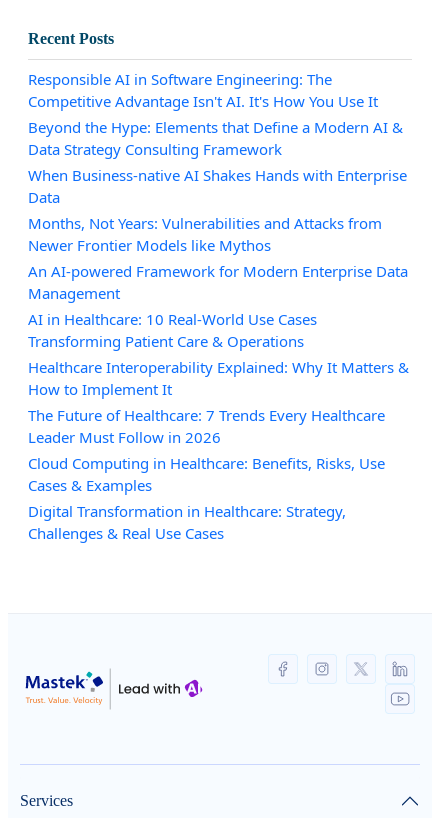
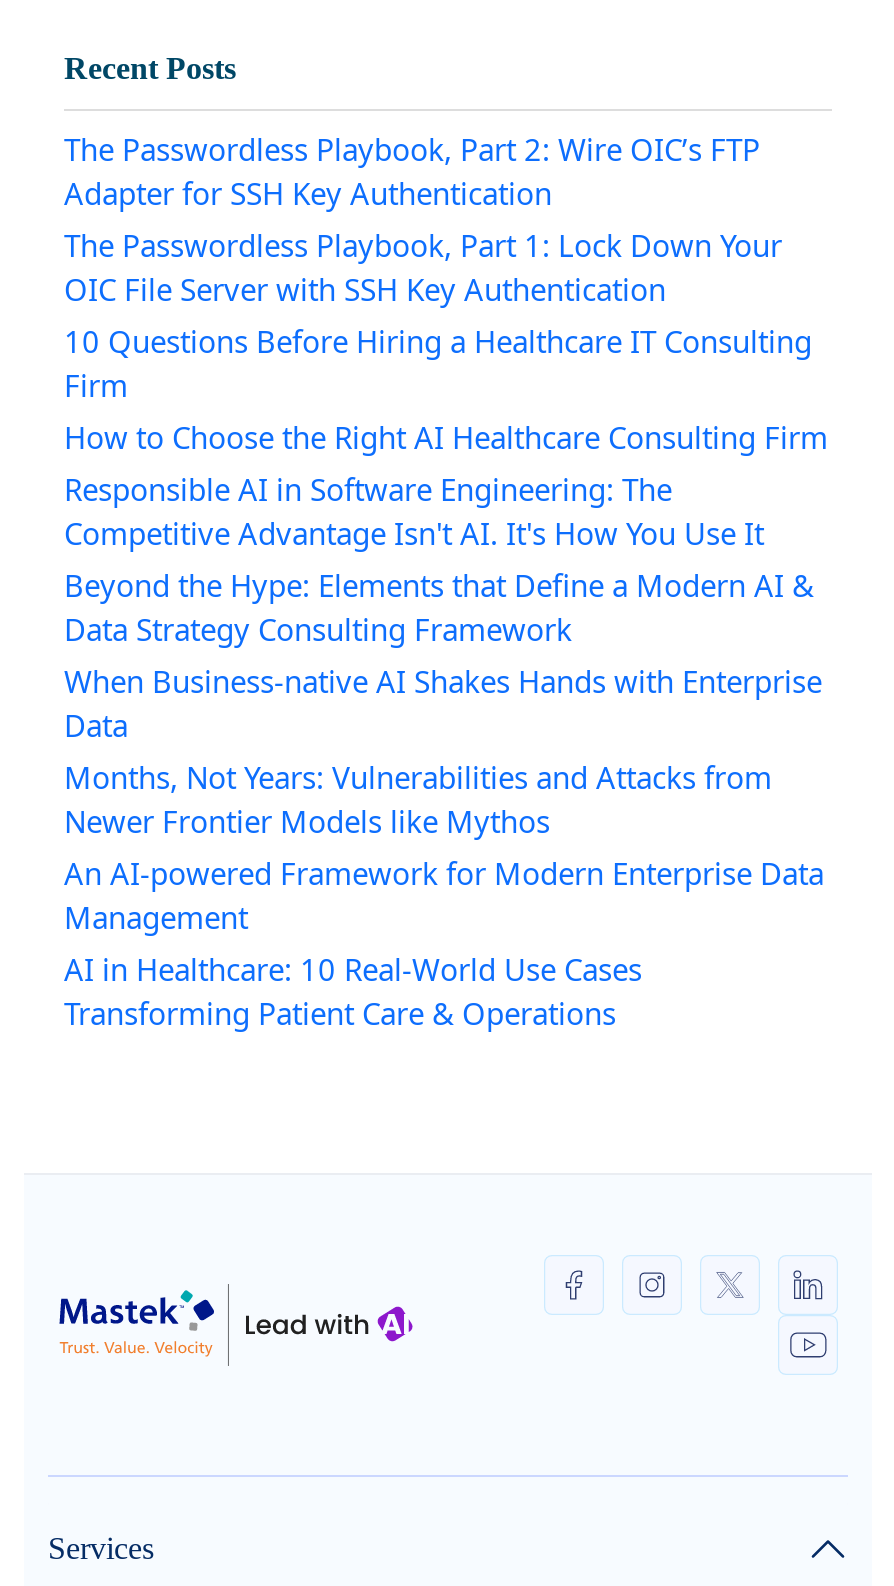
+ The Passwordless Playbook, Part 2: Wire OIC’s FTP
+ Adapter for SSH Key Authentication
+ The Passwordless Playbook, Part 1: Lock Down Your
+ OIC File Server with SSH Key Authentication
+ 10 Questions Before Hiring a Healthcare IT Consulting
+ Firm
+ How to Choose the Right AI Healthcare Consulting Firm

moved down: Responsible AI in Software Engineering: The | Competitive Advantage Isn't AI. It's How You Use It | Beyond the Hype: Elements that Define a Modern AI & | ... | AI in Healthcare: 10 Real-World Use Cases | Transforming Patient Care & Operations

- Healthcare Interoperability Explained: Why It Matters &
- How to Implement It
- The Future of Healthcare: 7 Trends Every Healthcare
- Leader Must Follow in 2026
- Cloud Computing in Healthcare: Benefits, Risks, Use
- Cases & Examples
- Digital Transformation in Healthcare: Strategy,
- Challenges & Real Use Cases
